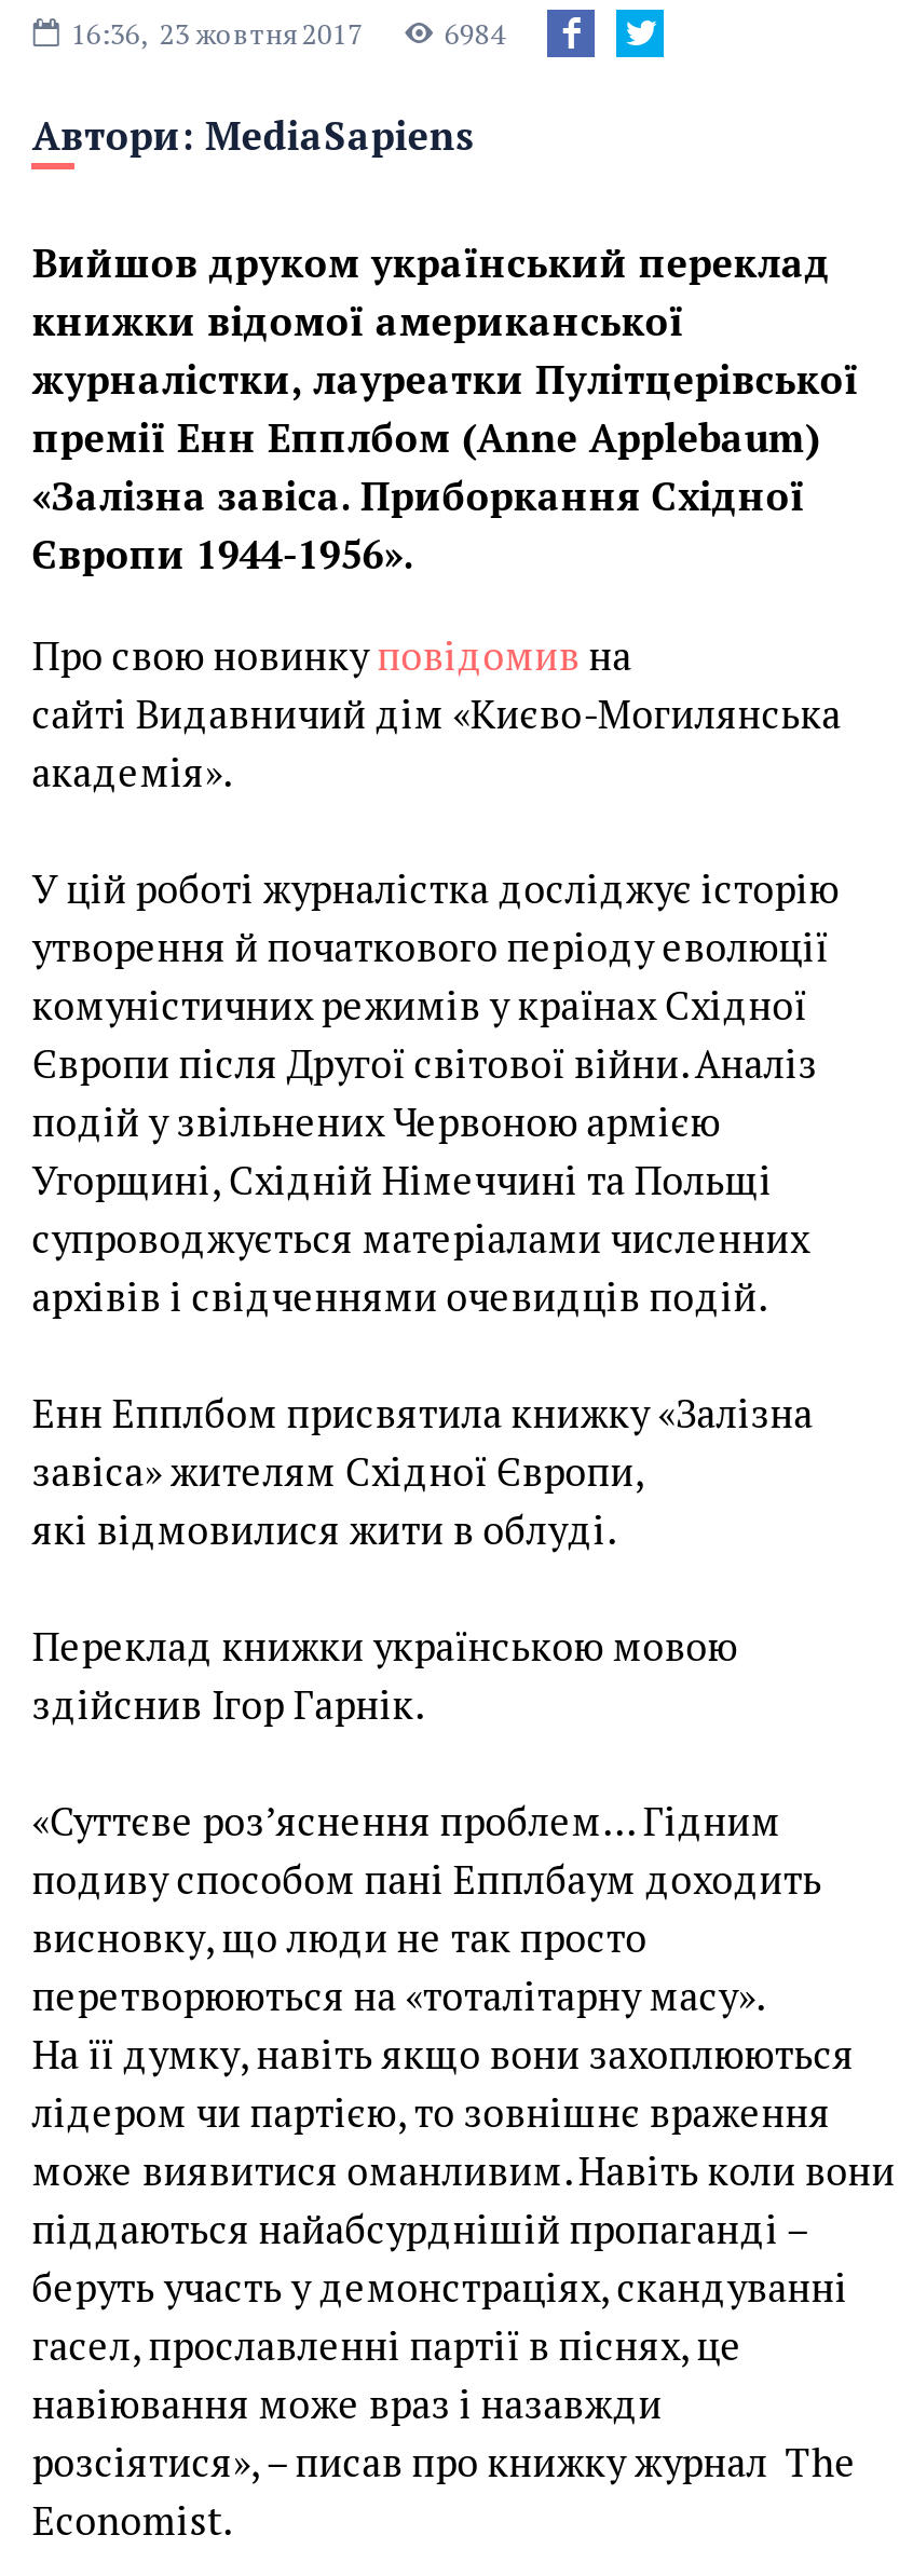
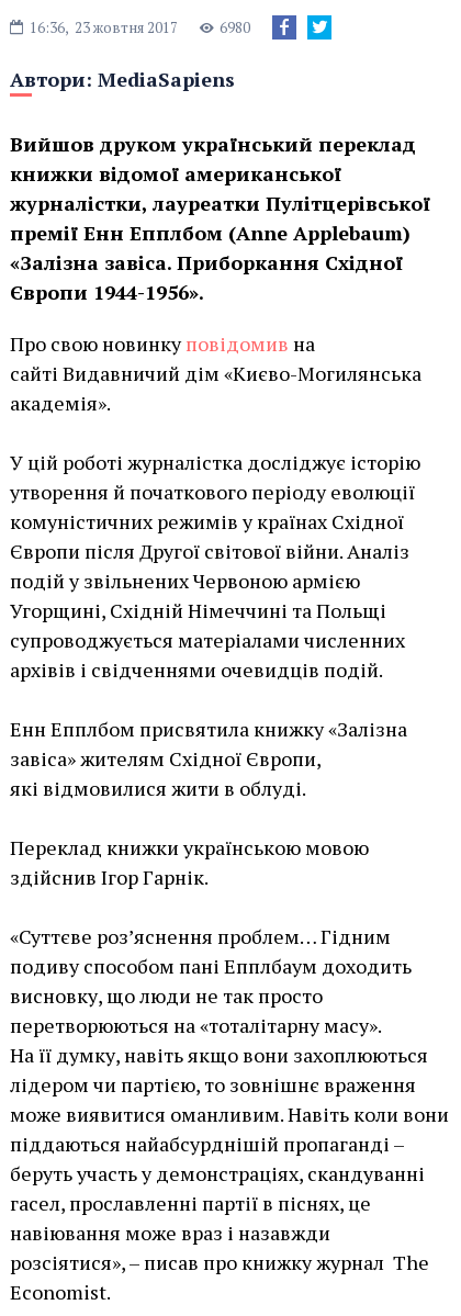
- 6984
+ 6980
